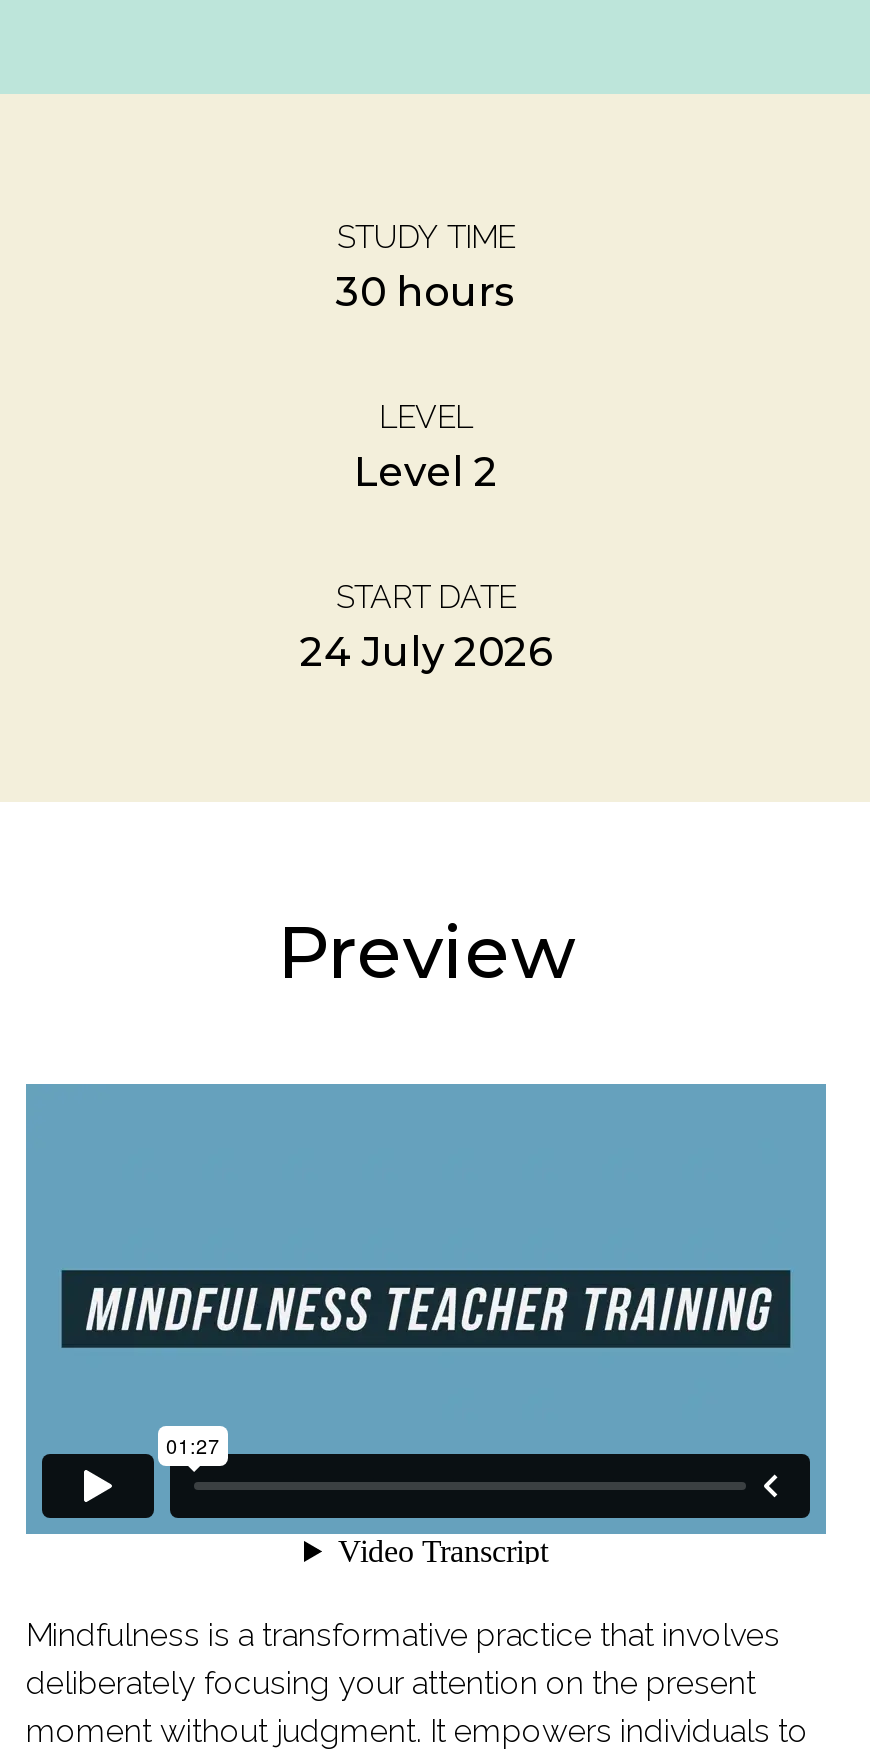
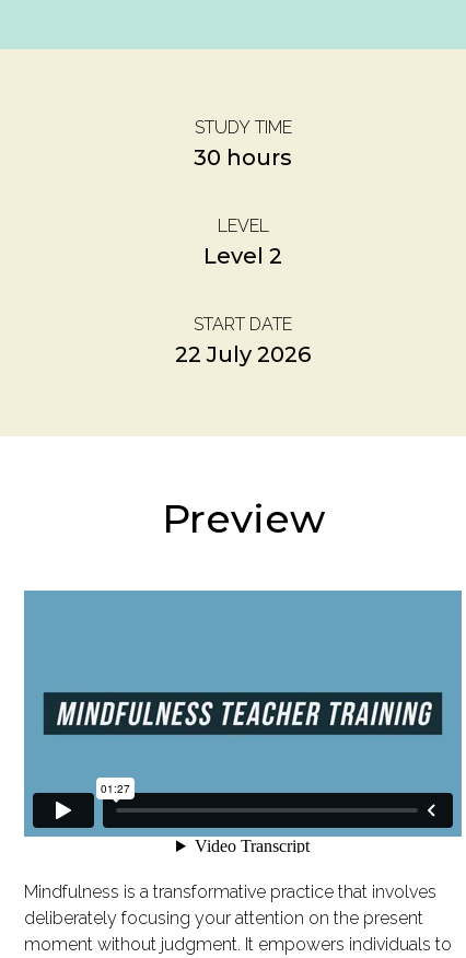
- 24 July 2026
+ 22 July 2026
